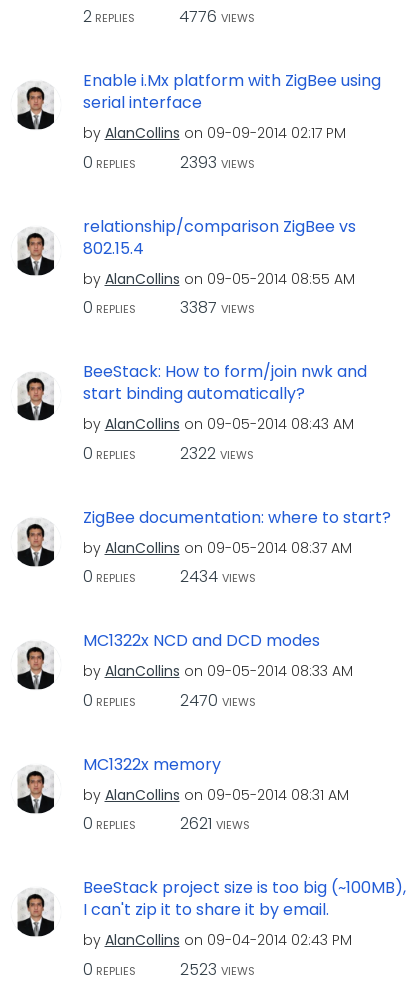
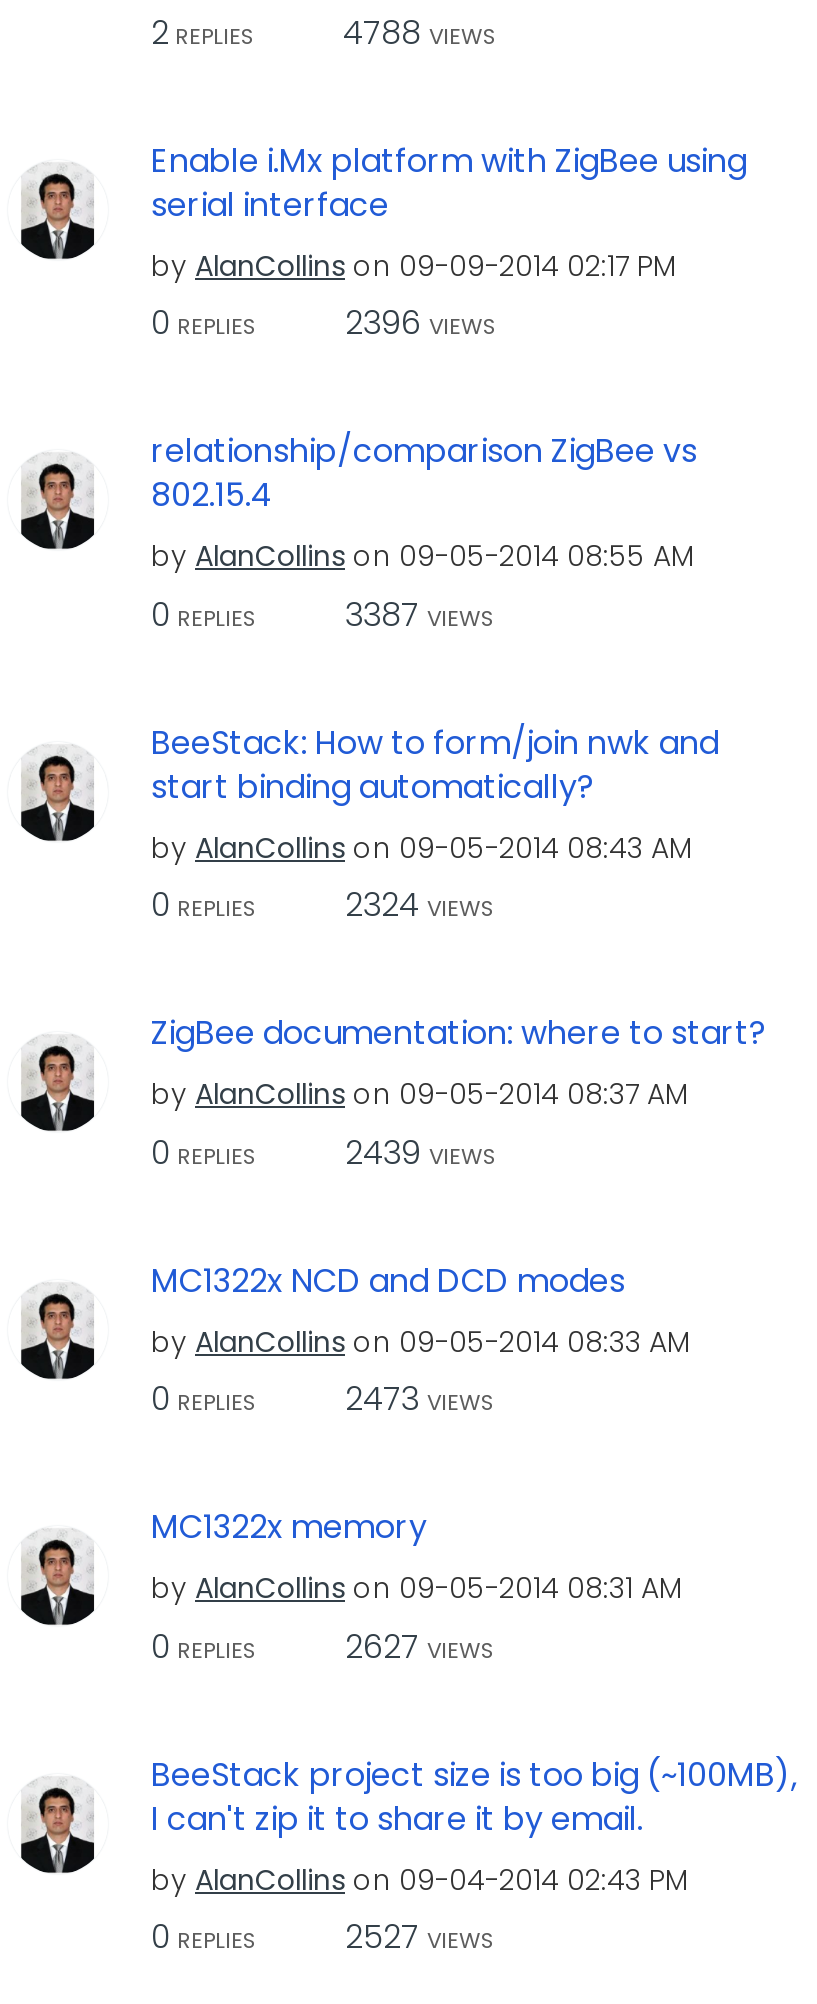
- 2 REPLIES 4776 VIEWS
+ 2 REPLIES 4788 VIEWS

- 2393 VIEWS
+ 2396 VIEWS

- 2322 VIEWS
+ 2324 VIEWS

- 2434 VIEWS
+ 2439 VIEWS

- 2470 VIEWS
+ 2473 VIEWS

- 2621 VIEWS
+ 2627 VIEWS

- 2523 VIEWS
+ 2527 VIEWS
